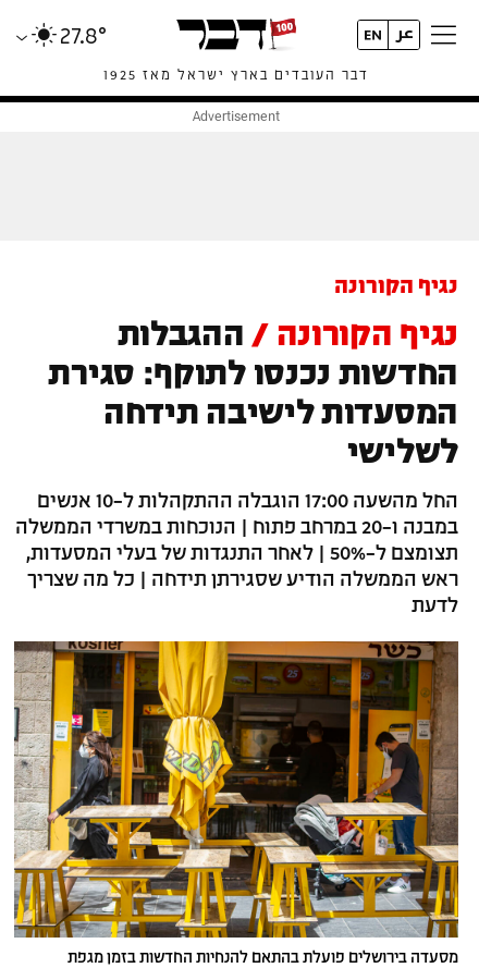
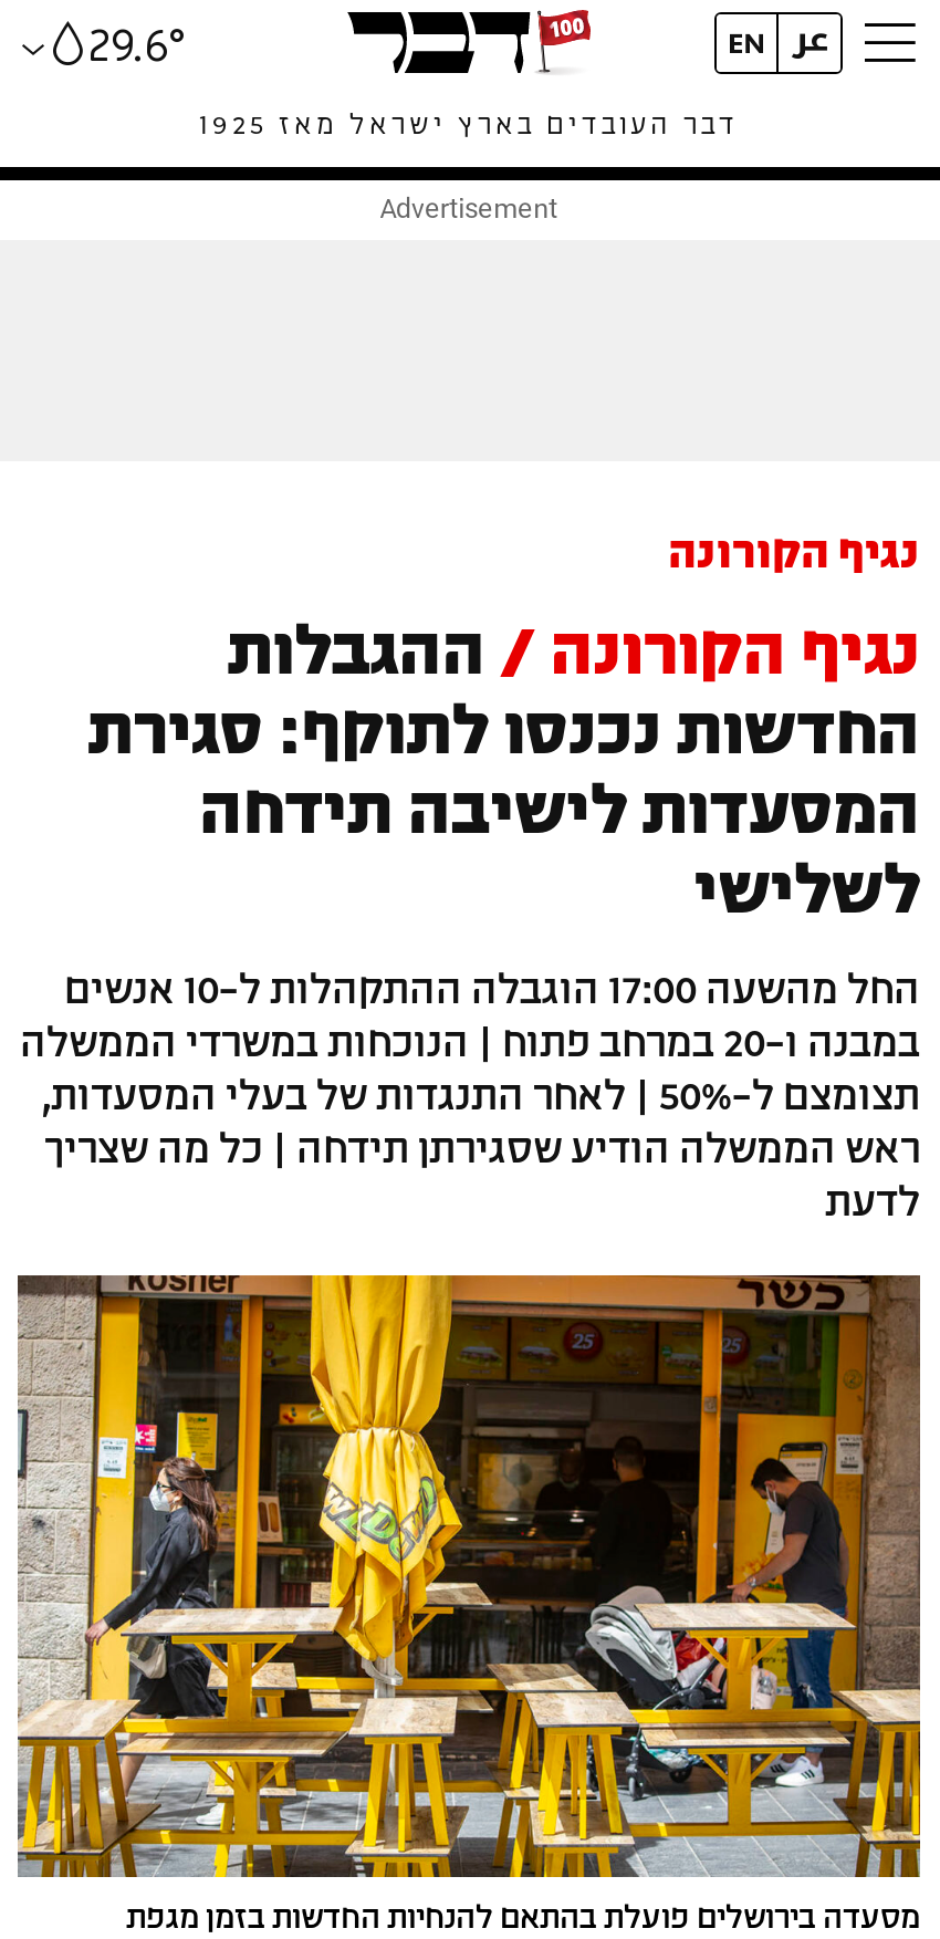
- 27.8°
+ 29.6°
